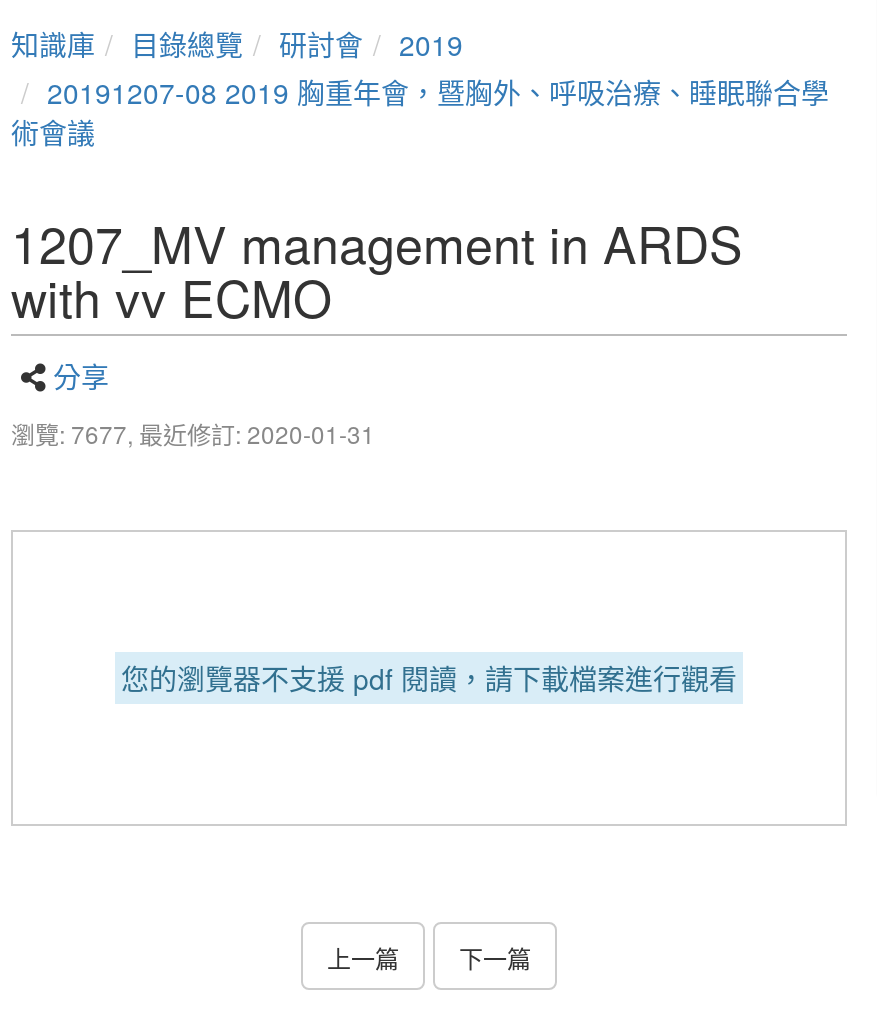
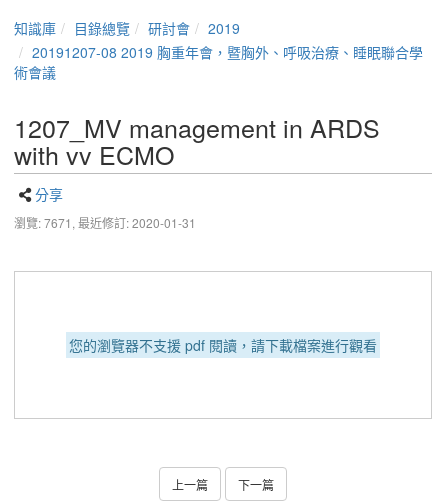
- 瀏覽: 7677,最近修訂: 2020-01-31
+ 瀏覽: 7671,最近修訂: 2020-01-31
